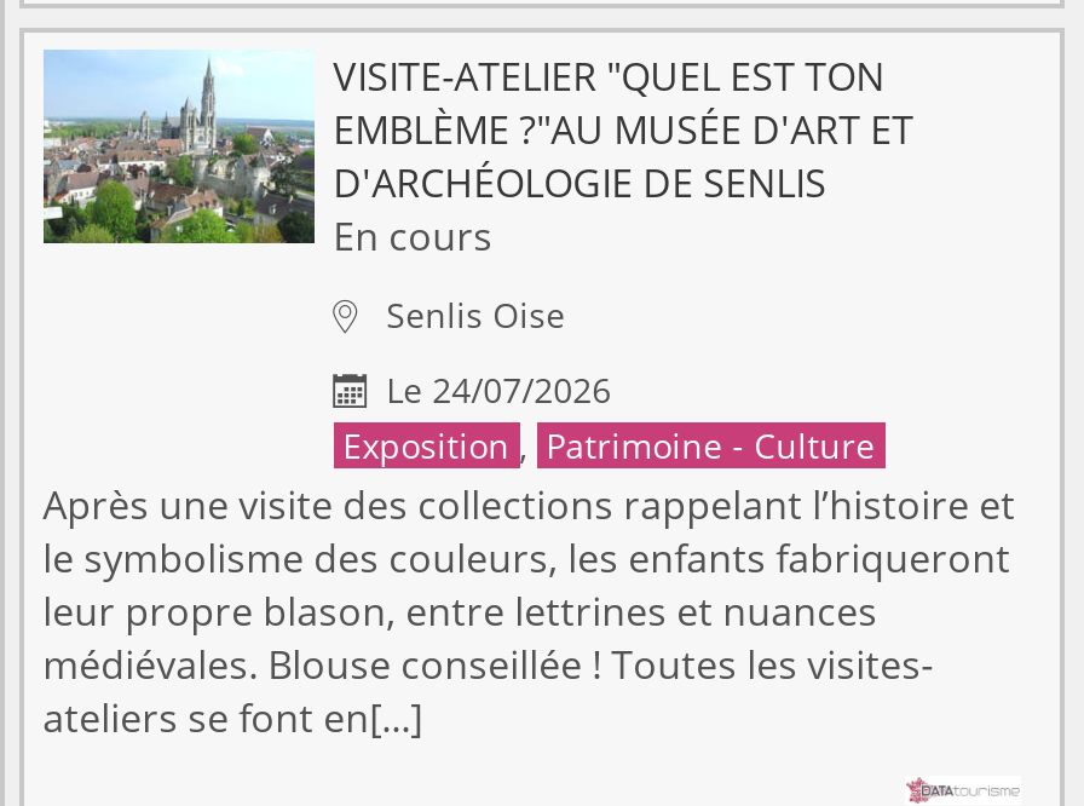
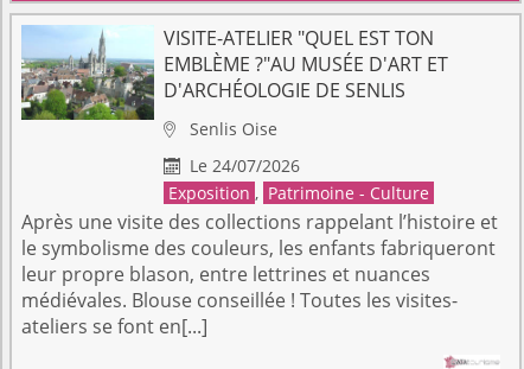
- En cours
